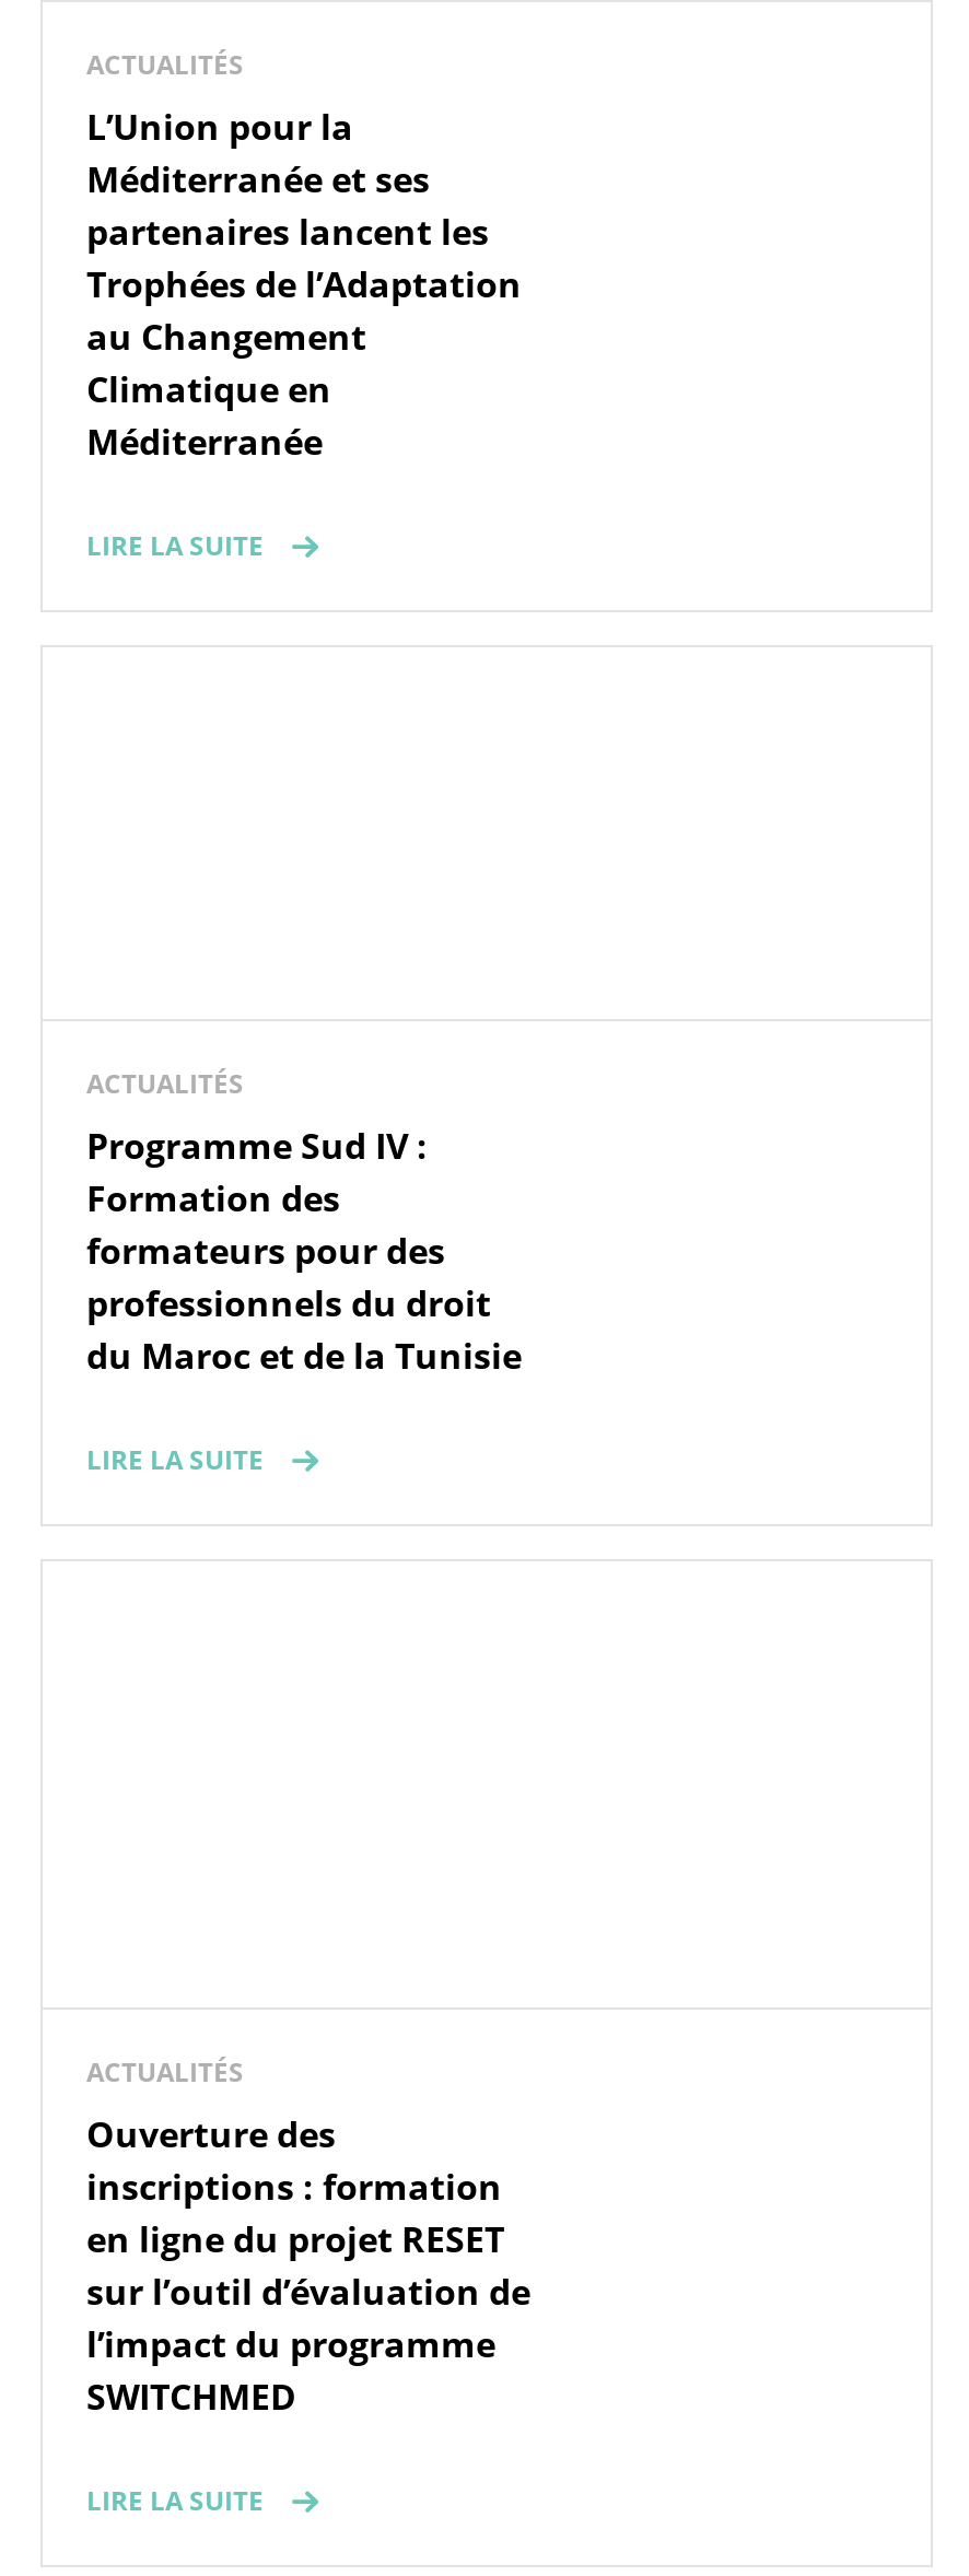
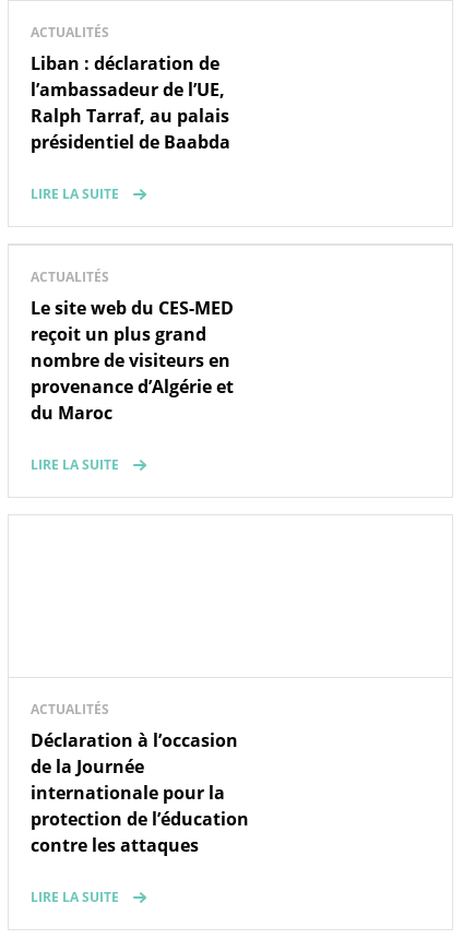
- L’Union pour la
- Méditerranée et ses
- partenaires lancent les
- Trophées de l’Adaptation
- au Changement
- Climatique en
- Méditerranée
+ Liban : déclaration de
+ l’ambassadeur de l’UE,
+ Ralph Tarraf, au palais
+ présidentiel de Baabda

- Programme Sud IV :
- Formation des
- formateurs pour des
- professionnels du droit
- du Maroc et de la Tunisie
+ Le site web du CES-MED
+ reçoit un plus grand
+ nombre de visiteurs en
+ provenance d’Algérie et
+ du Maroc

- Ouverture des
- inscriptions : formation
- en ligne du projet RESET
- sur l’outil d’évaluation de
- l’impact du programme
- SWITCHMED
+ Déclaration à l’occasion
+ de la Journée
+ internationale pour la
+ protection de l’éducation
+ contre les attaques
